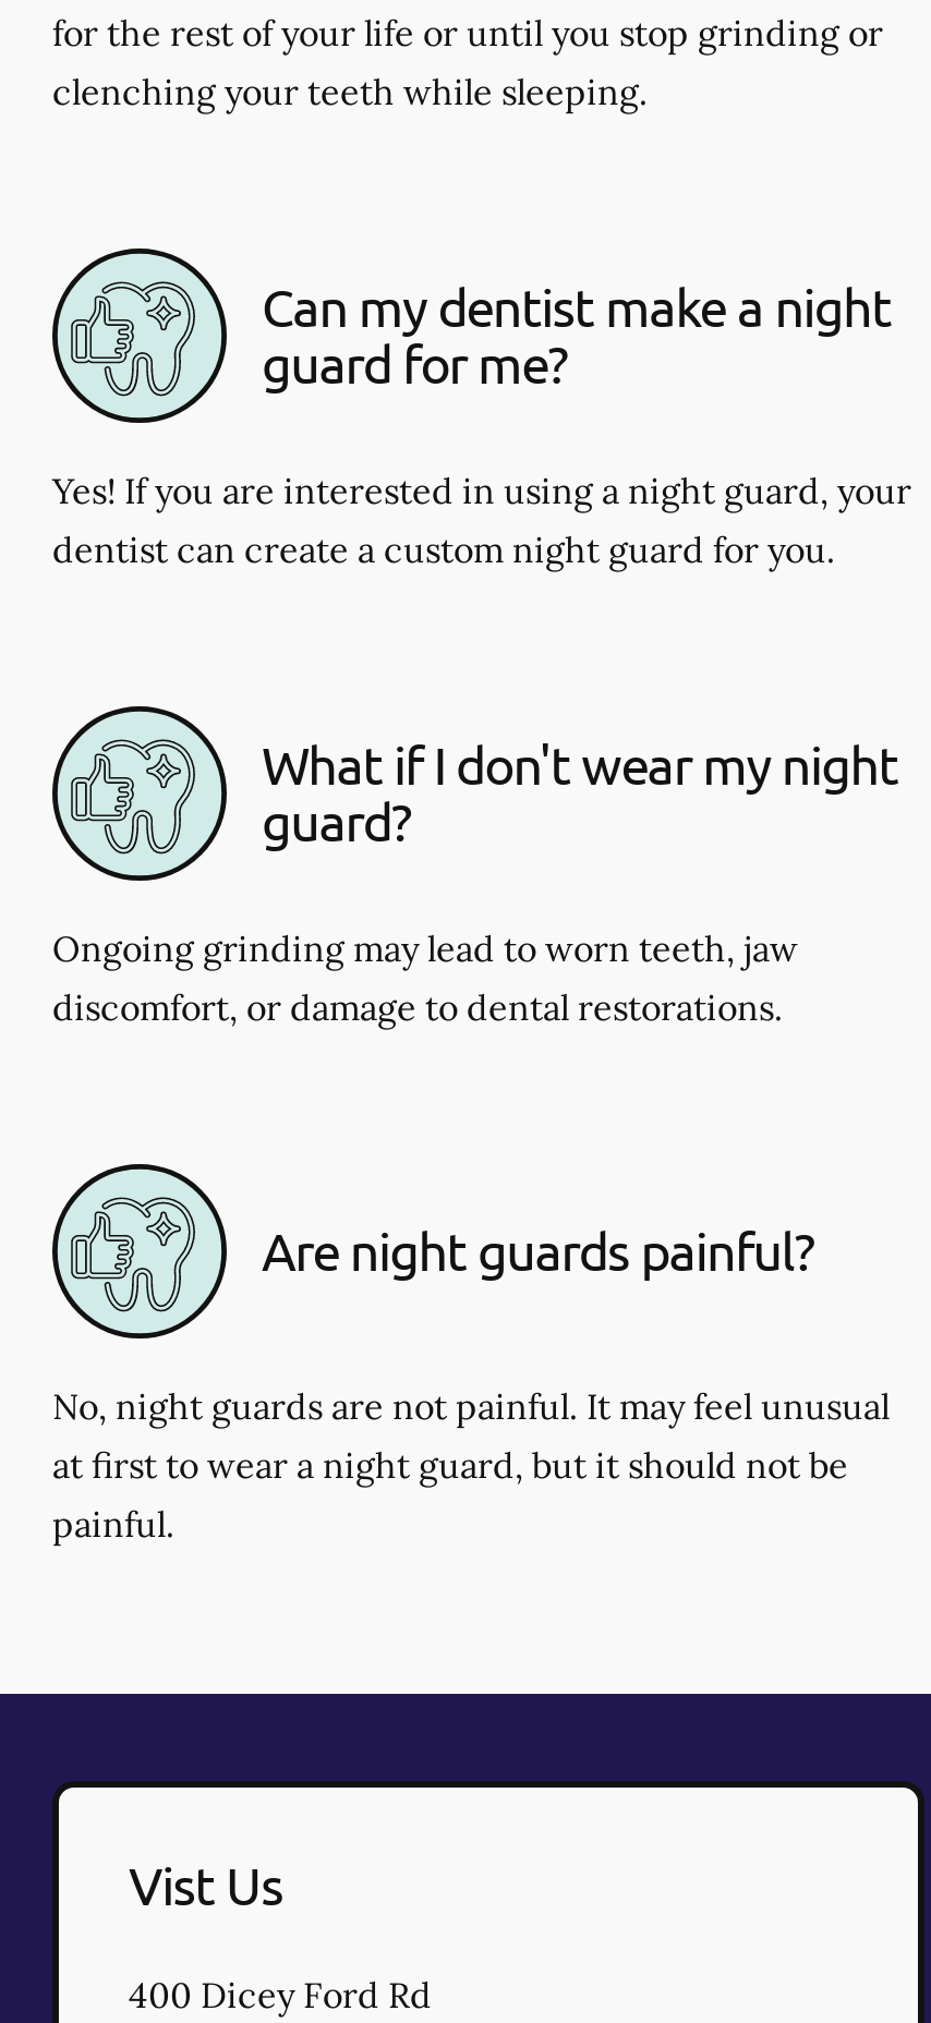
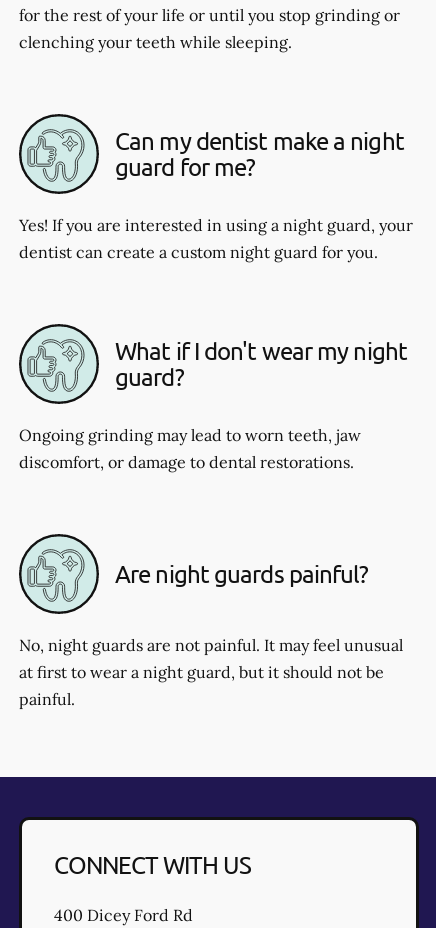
- Vist Us
+ CONNECT WITH US
